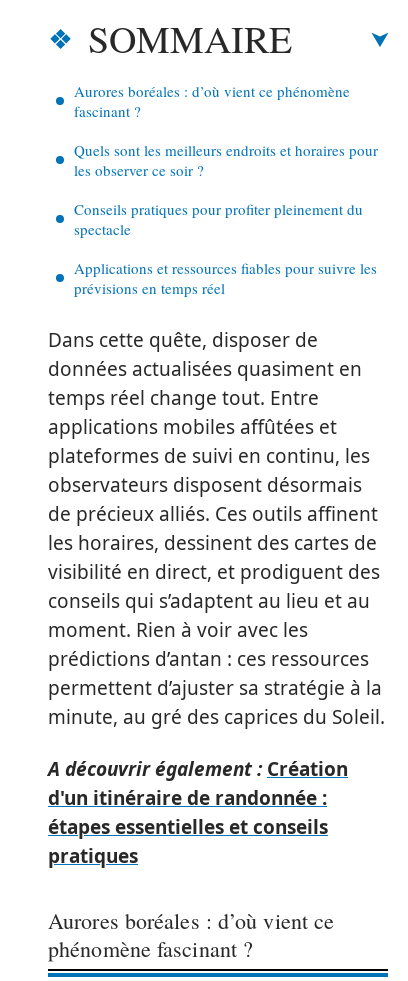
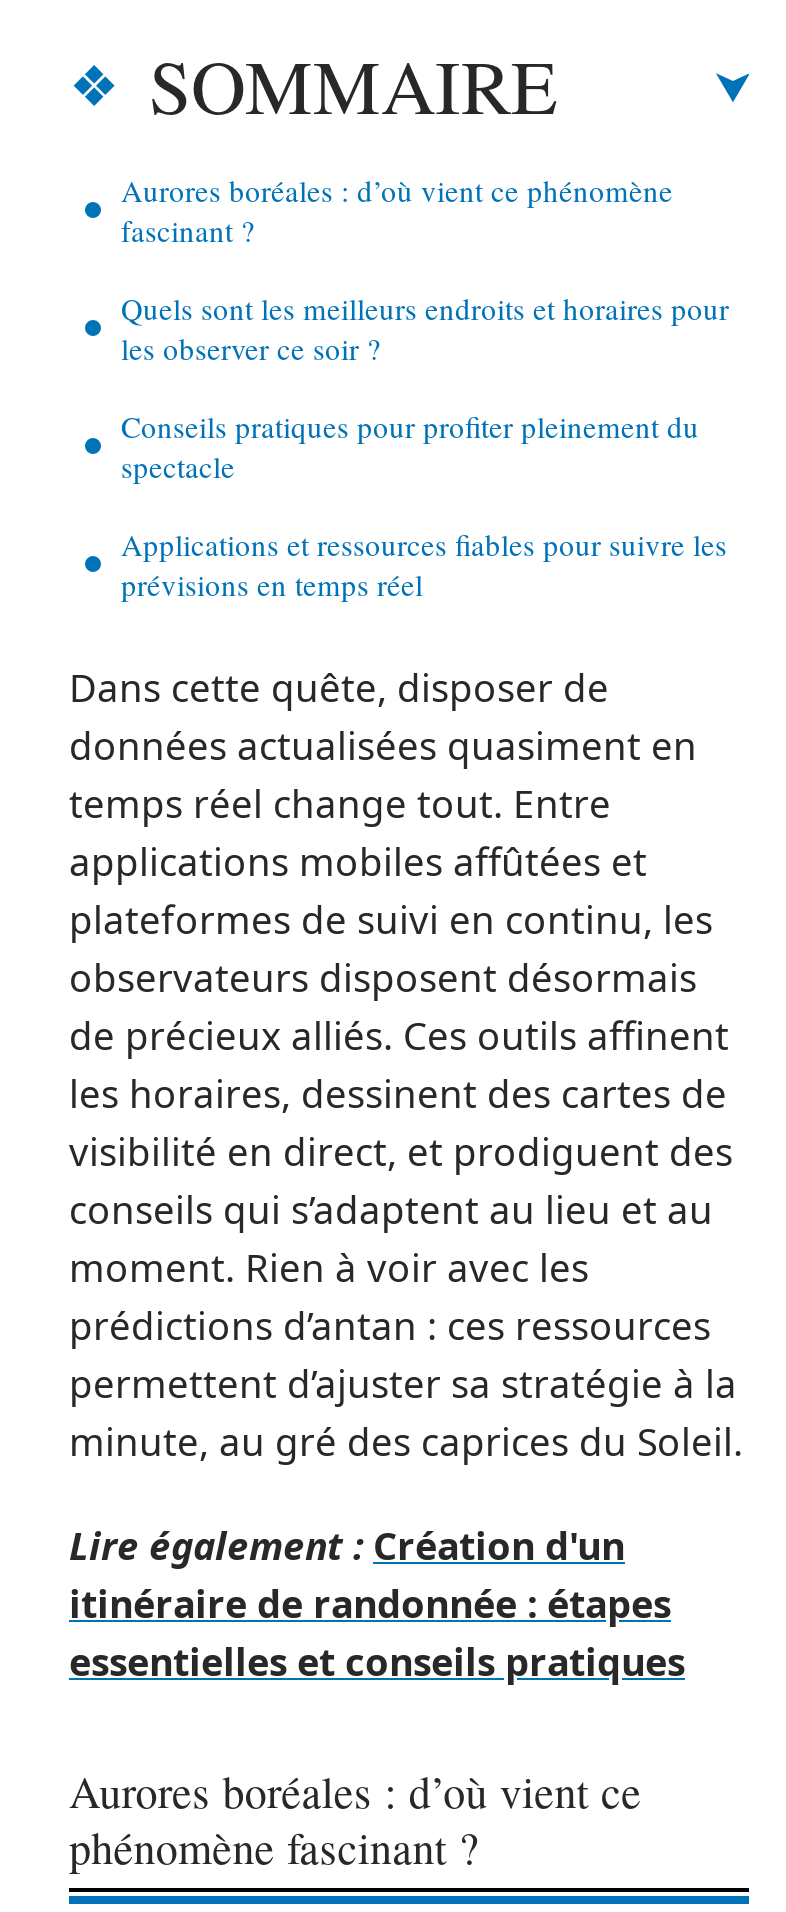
- A découvrir également : Création
- d'un itinéraire de randonnée :
- étapes essentielles et conseils
- pratiques
+ Lire également : Création d'un
+ itinéraire de randonnée : étapes
+ essentielles et conseils pratiques
